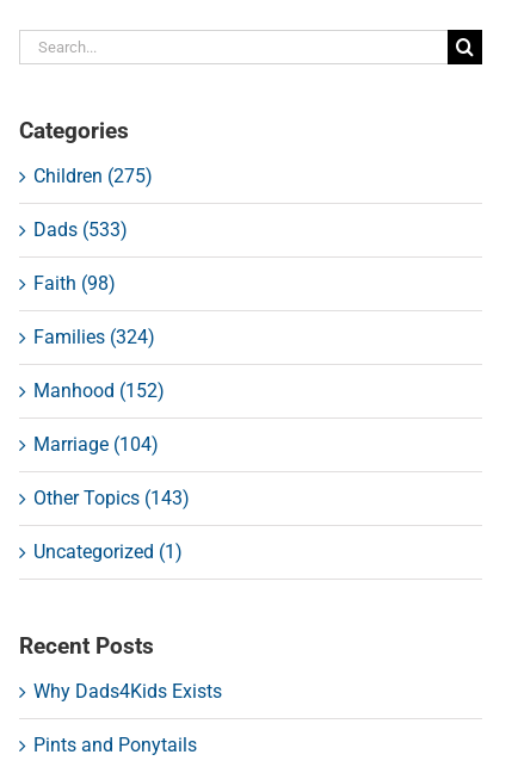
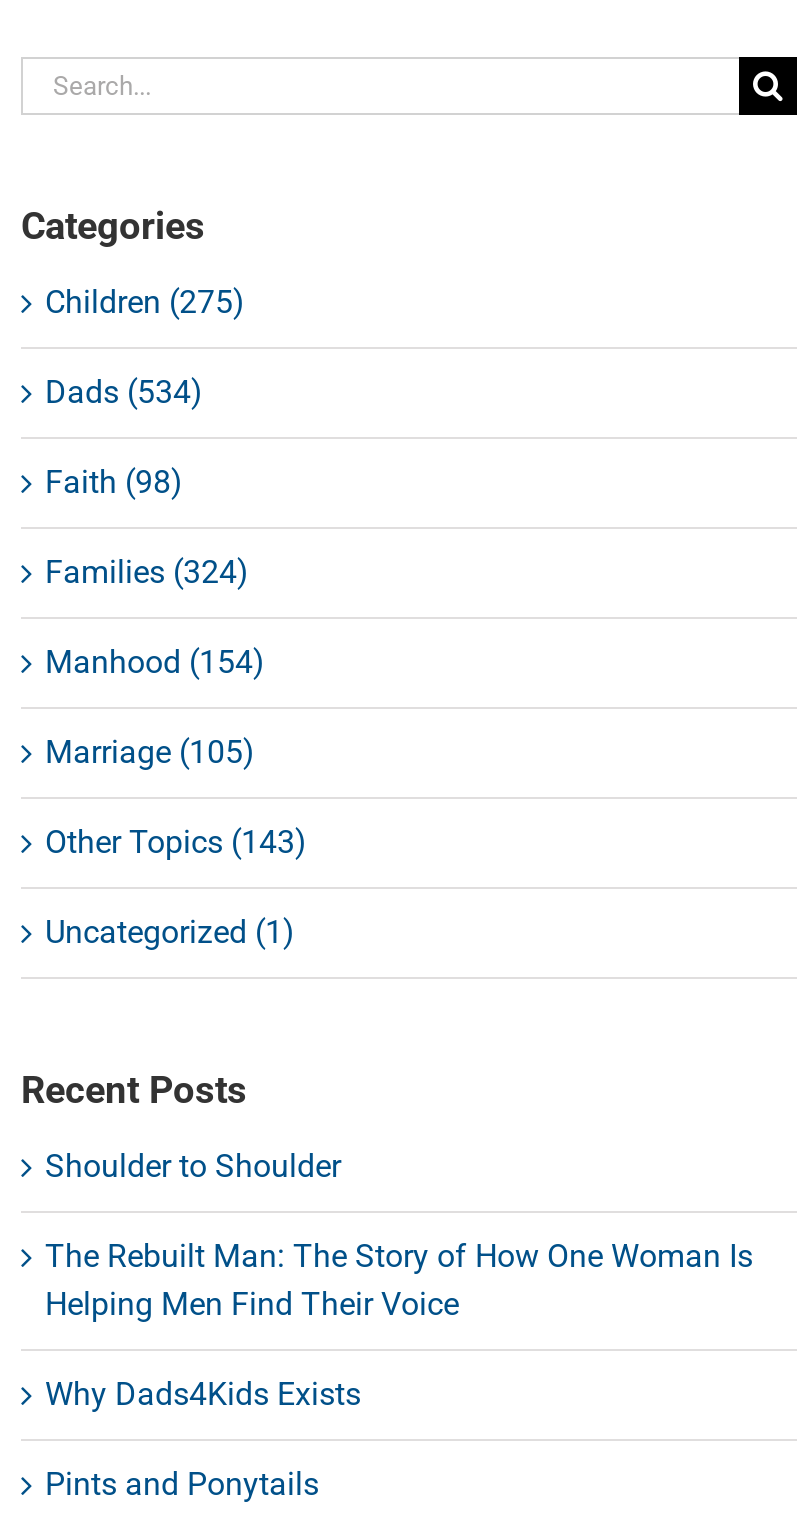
- Dads (533)
+ Dads (534)

- Manhood (152)
+ Manhood (154)

- Marriage (104)
+ Marriage (105)

+ Shoulder to Shoulder
+ The Rebuilt Man: The Story of How One Woman Is
+ Helping Men Find Their Voice
